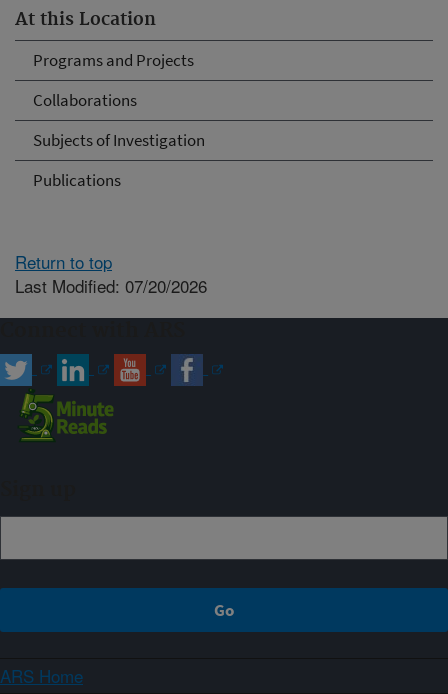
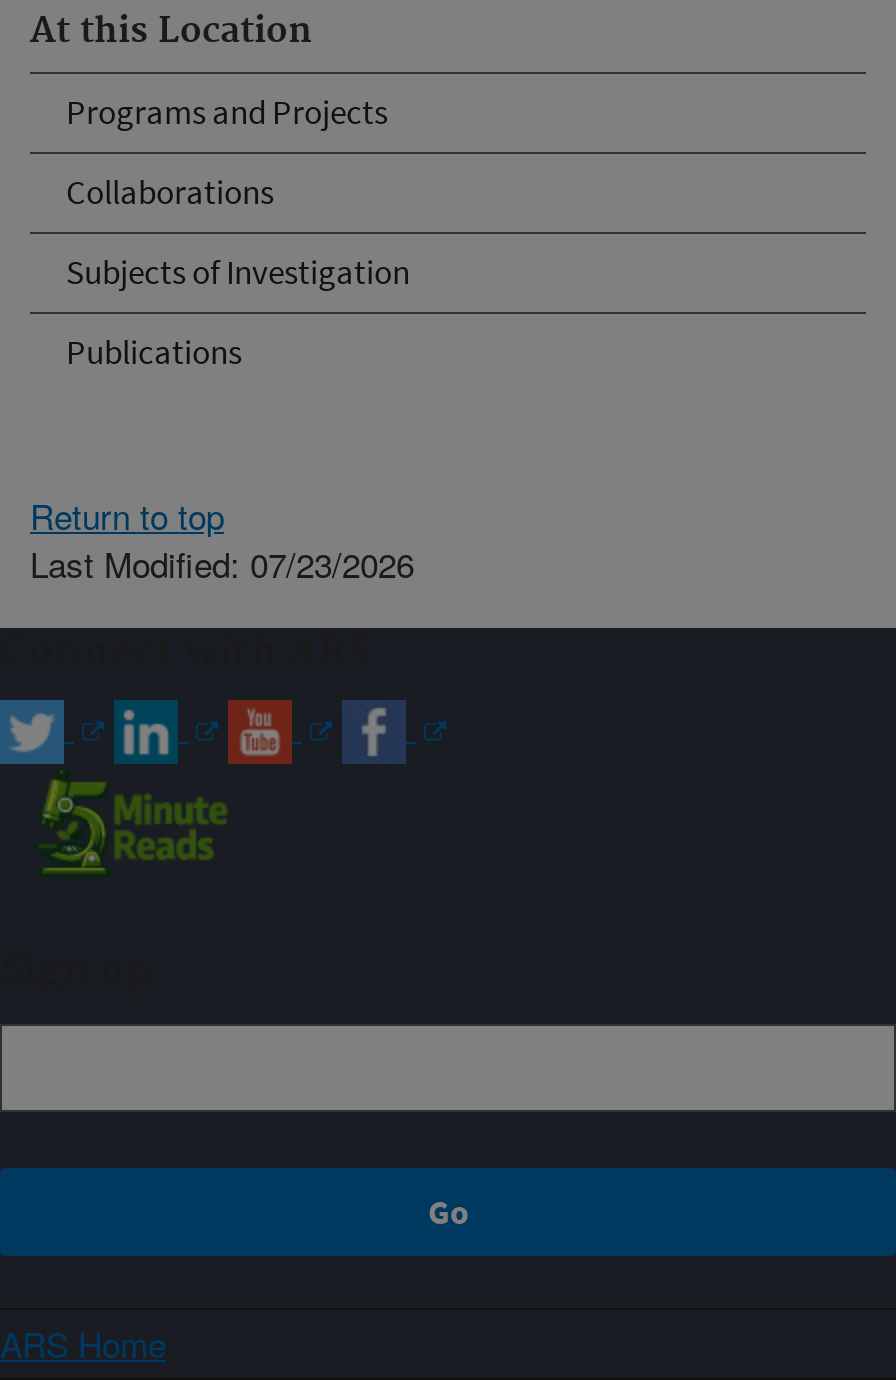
- Last Modified: 07/20/2026
+ Last Modified: 07/23/2026
